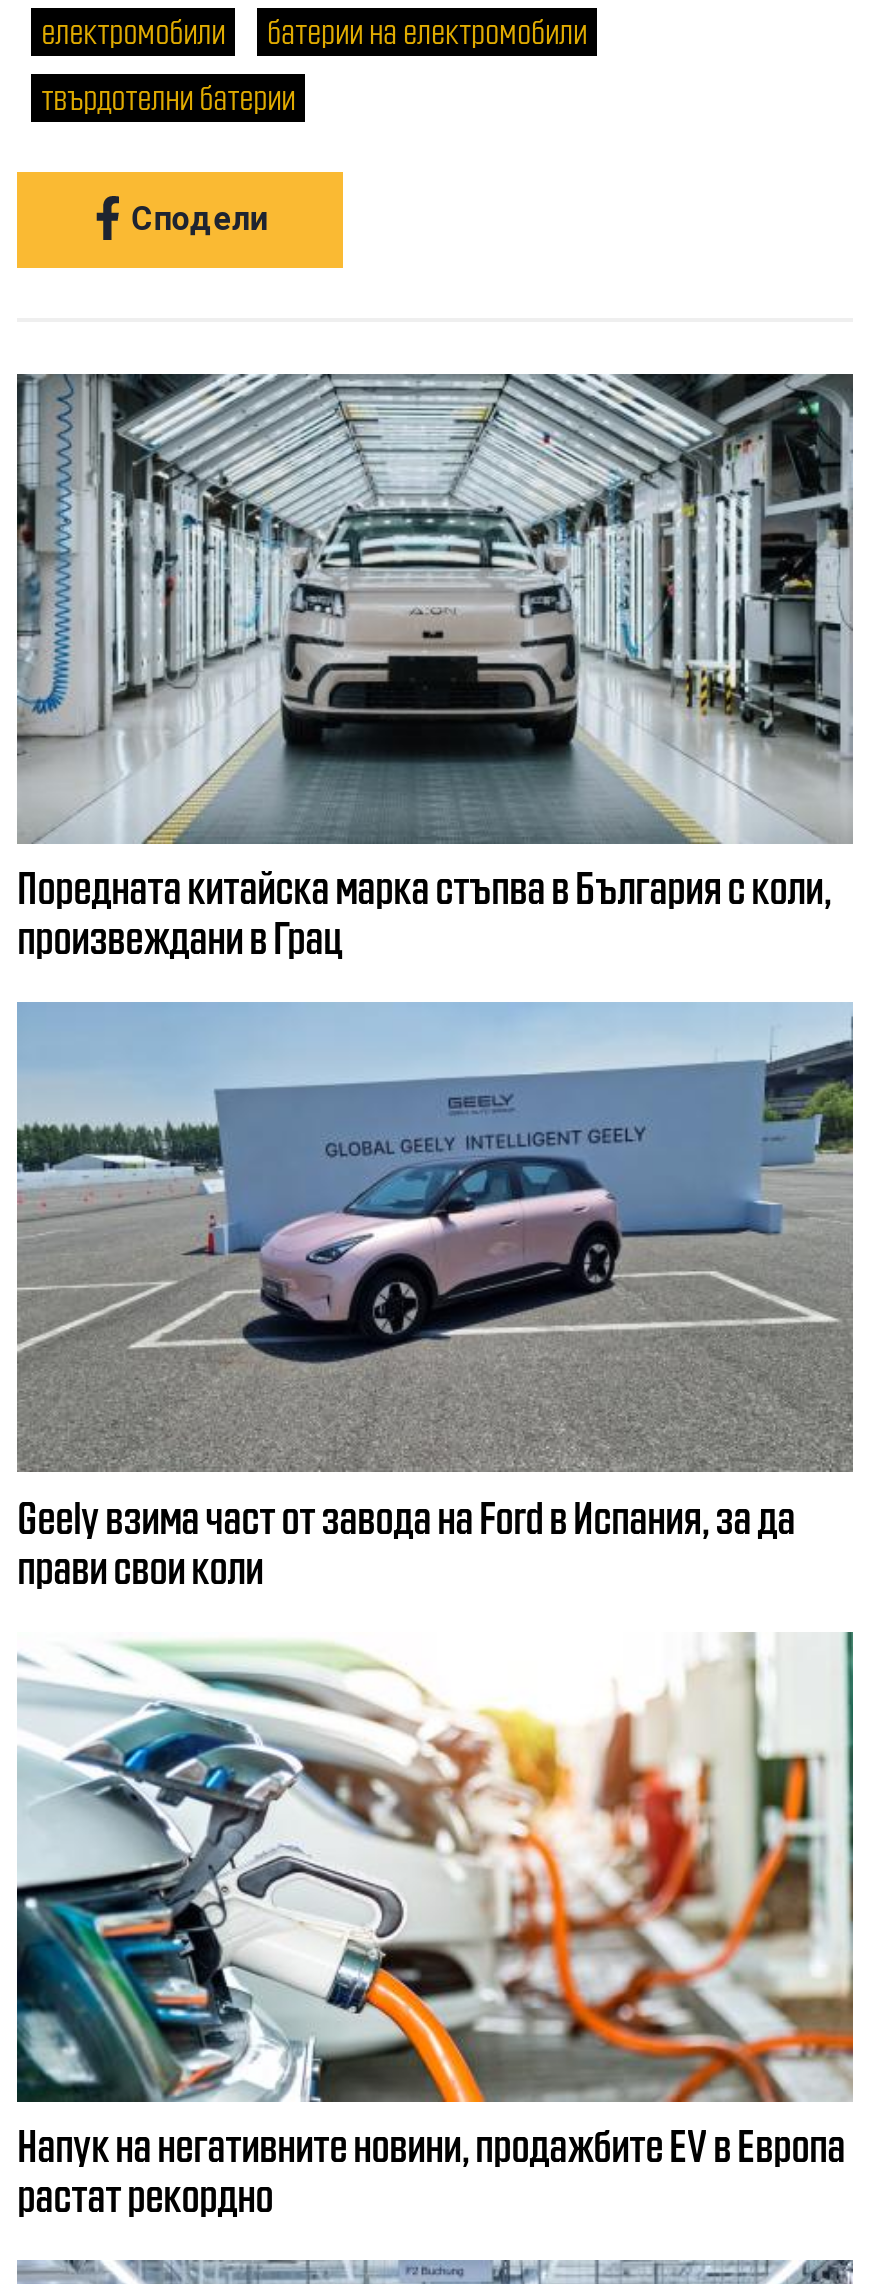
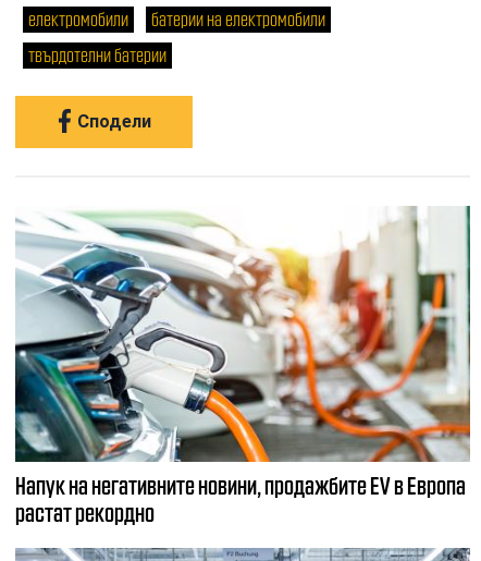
- [image]
- Поредната китайска марка стъпва в България с коли,
- произвеждани в Грац

- [image]
- Geely взима част от завода на Ford в Испания, за да
- прави свои коли
